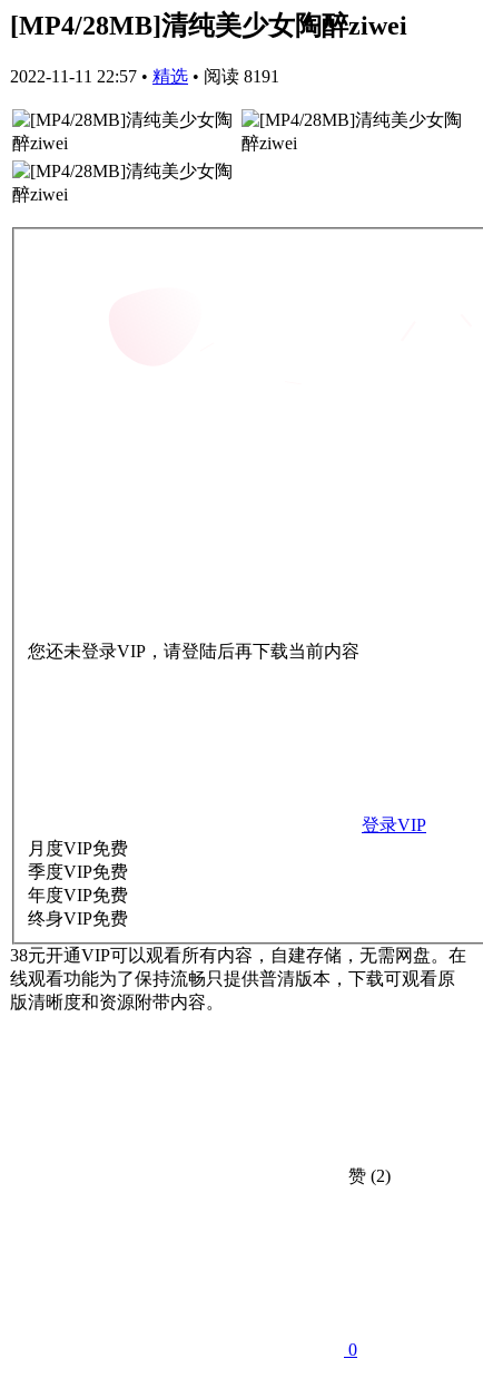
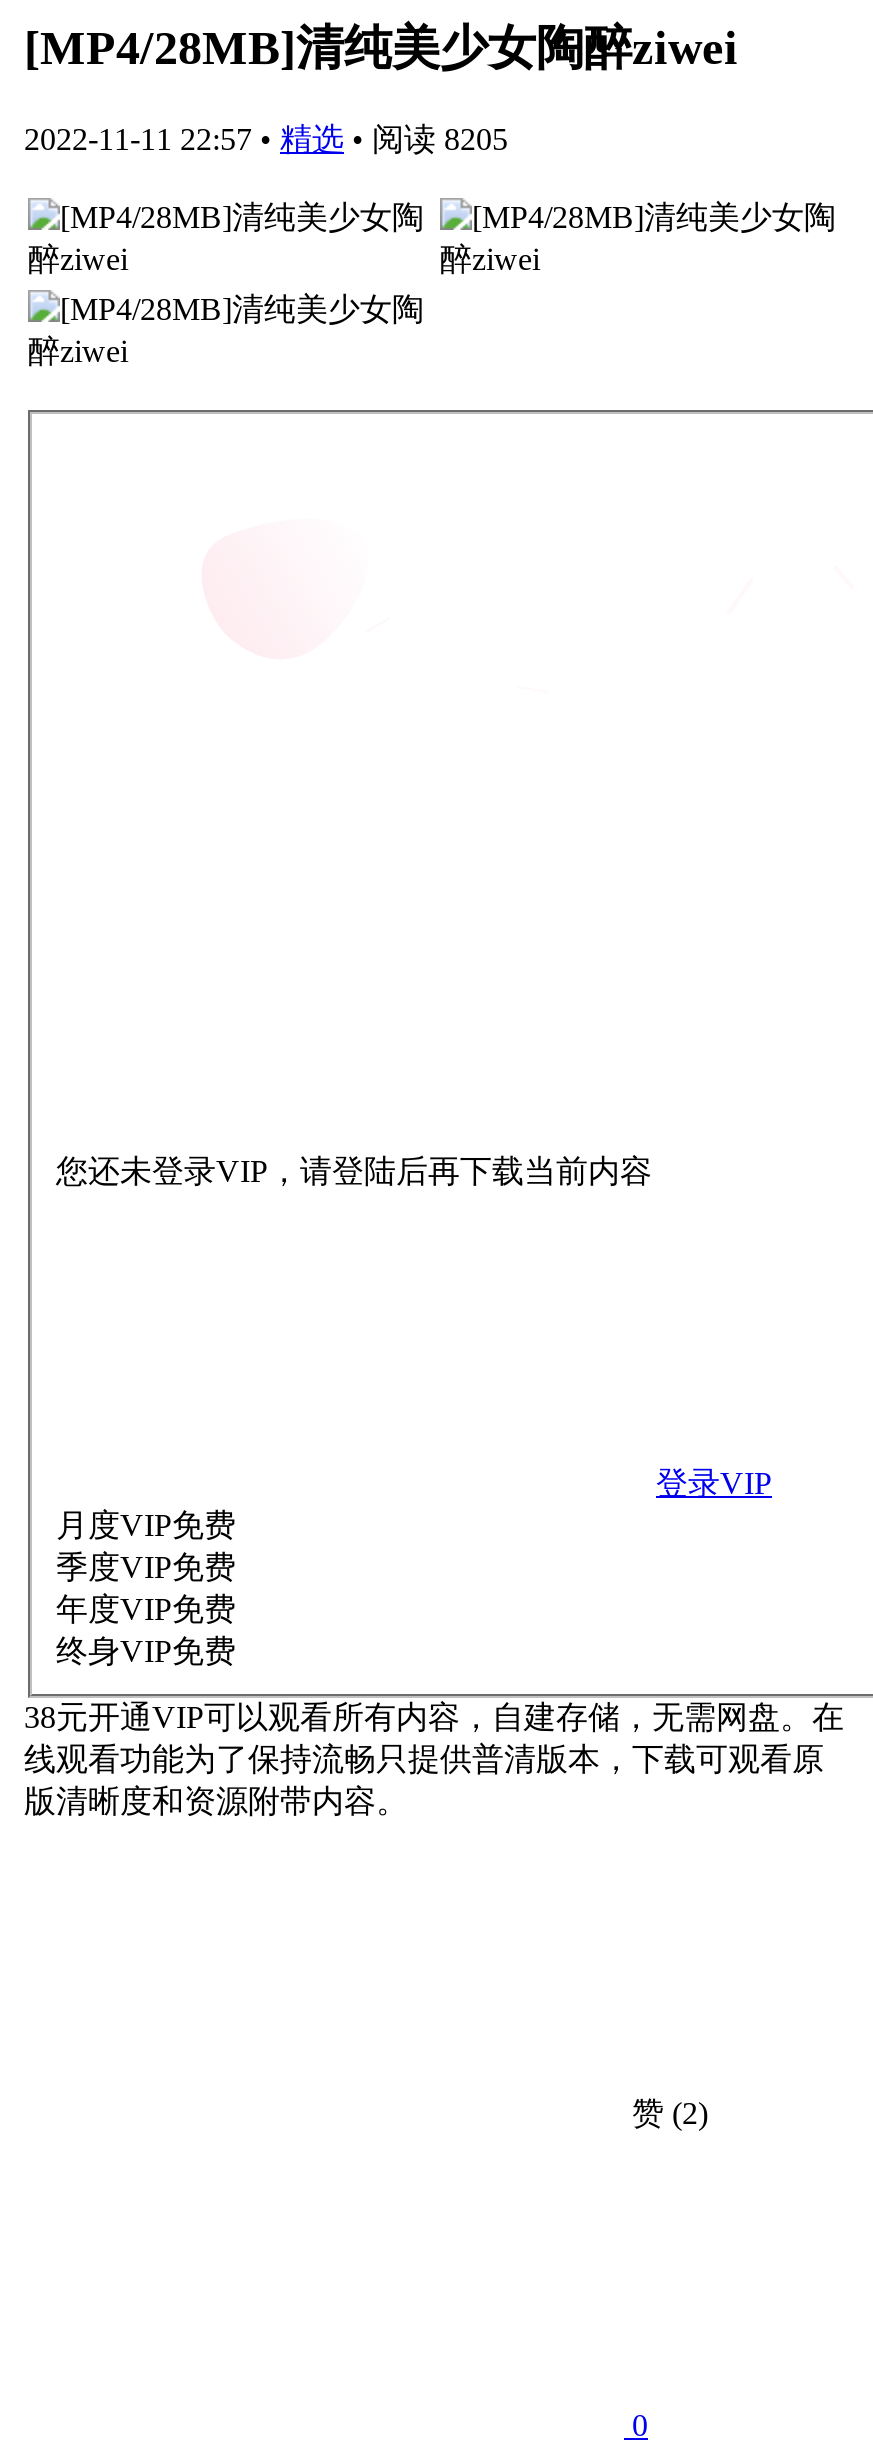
- 2022-11-11 22:57 • 精选 • 阅读 8191
+ 2022-11-11 22:57 • 精选 • 阅读 8205
